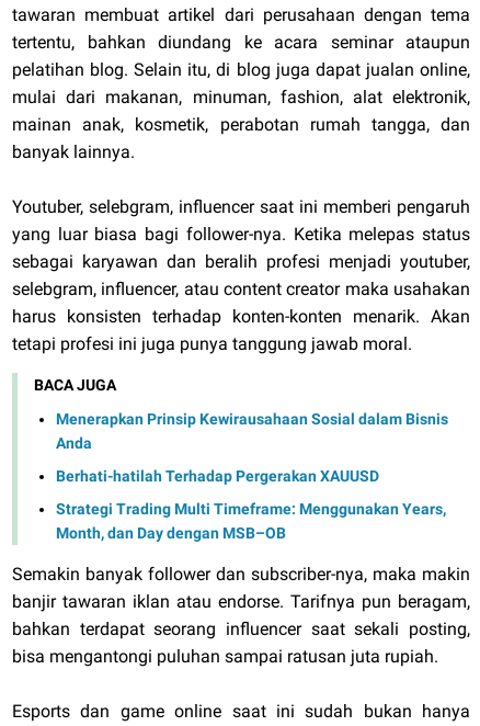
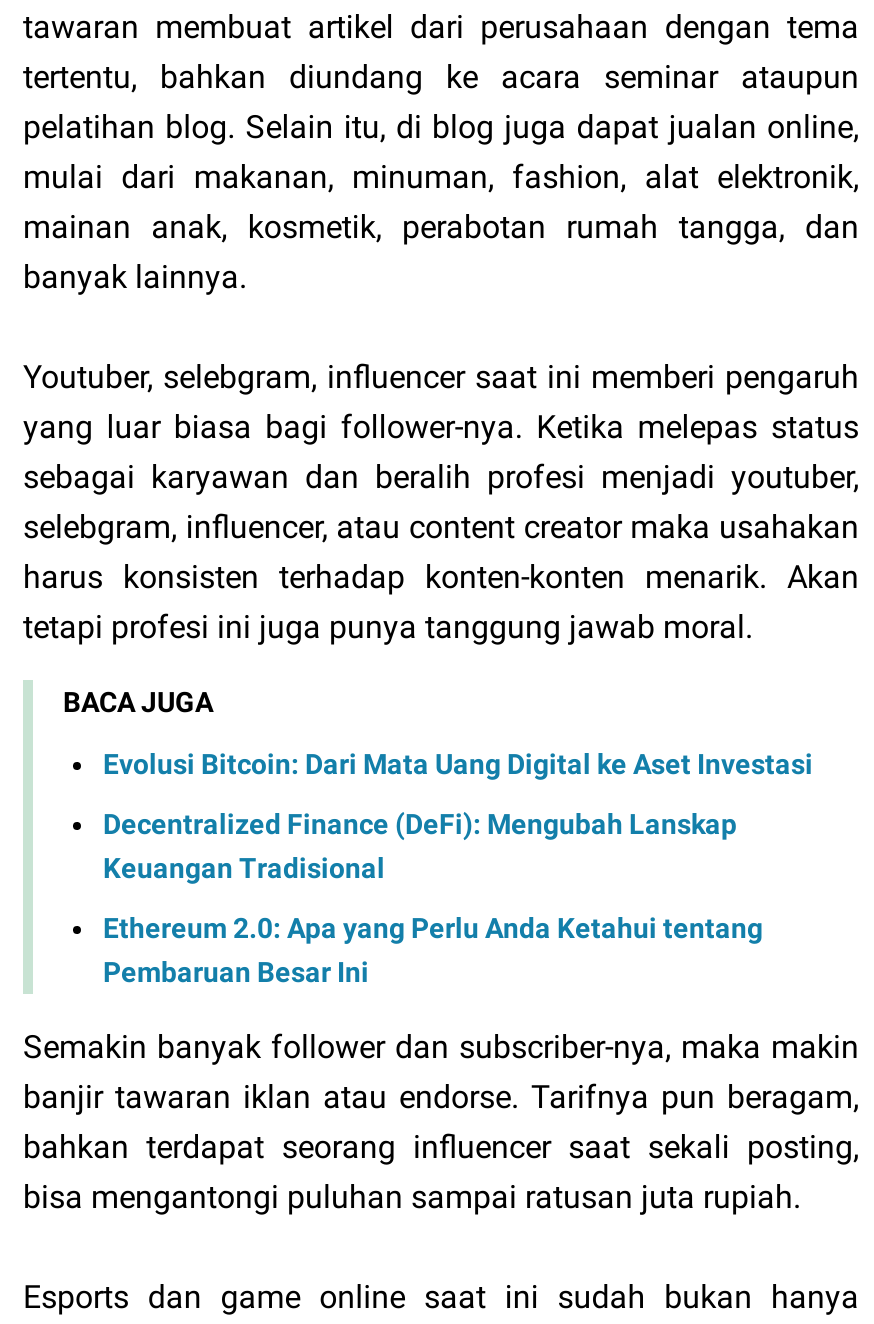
- Menerapkan Prinsip Kewirausahaan Sosial dalam Bisnis
- Anda
+ Evolusi Bitcoin: Dari Mata Uang Digital ke Aset Investasi

- Berhati-hatilah Terhadap Pergerakan XAUUSD
+ Decentralized Finance (DeFi): Mengubah Lanskap
+ Keuangan Tradisional

- Strategi Trading Multi Timeframe: Menggunakan Years,
- Month, dan Day dengan MSB–OB
+ Ethereum 2.0: Apa yang Perlu Anda Ketahui tentang
+ Pembaruan Besar Ini
